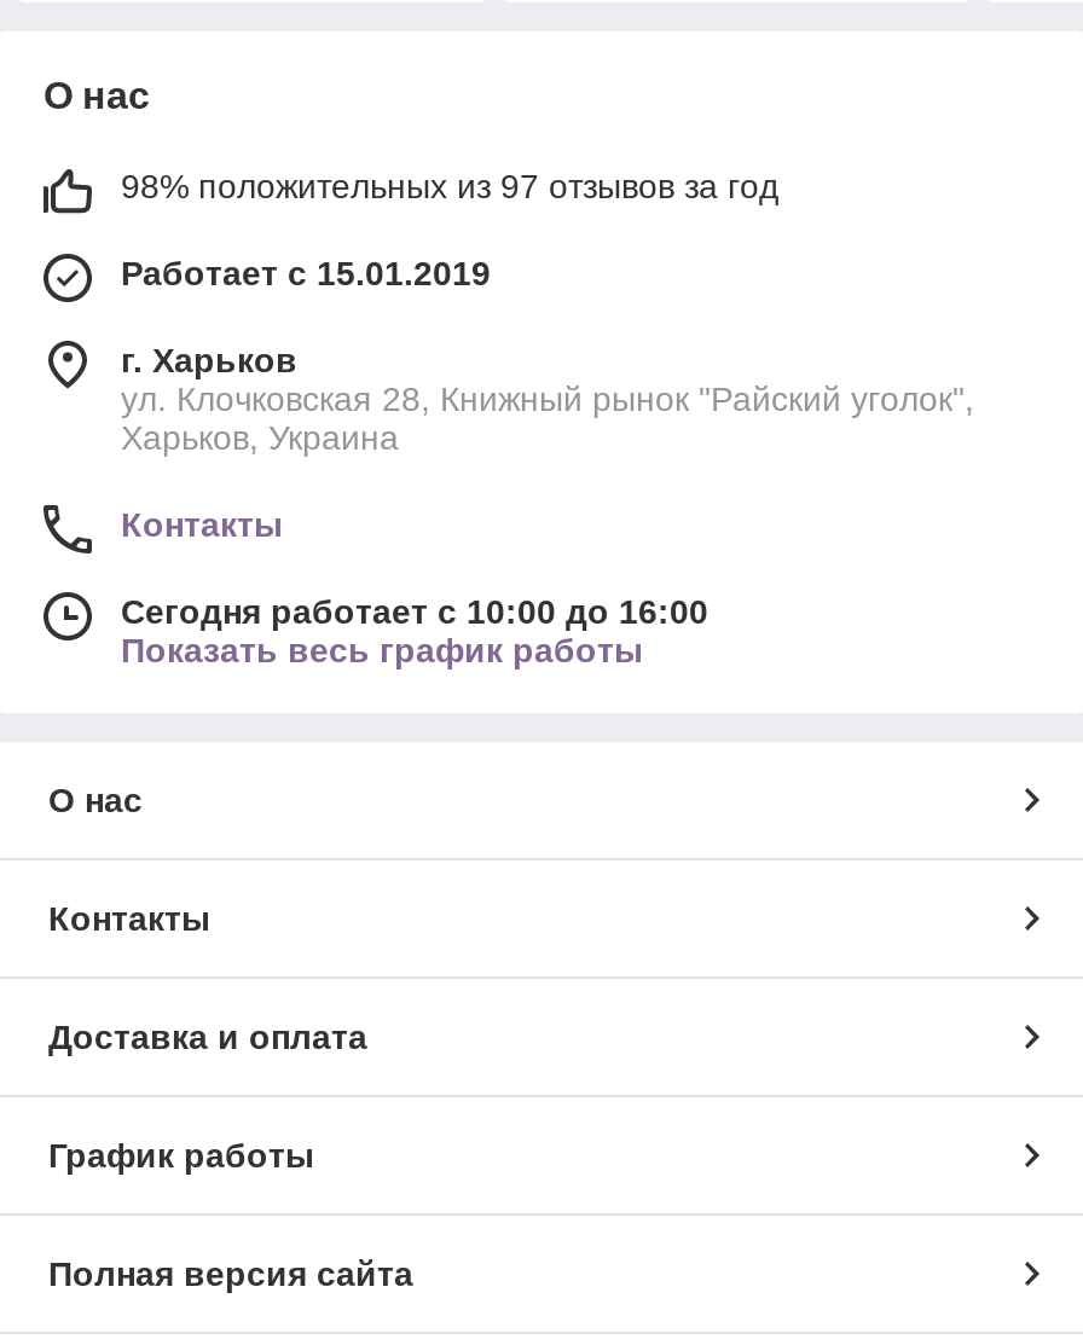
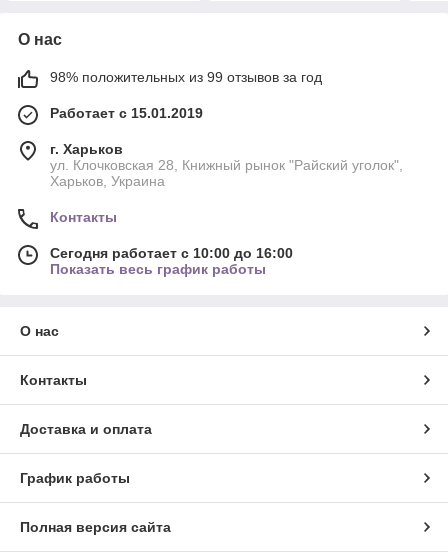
- 98% положительных из 97 отзывов за год
+ 98% положительных из 99 отзывов за год
